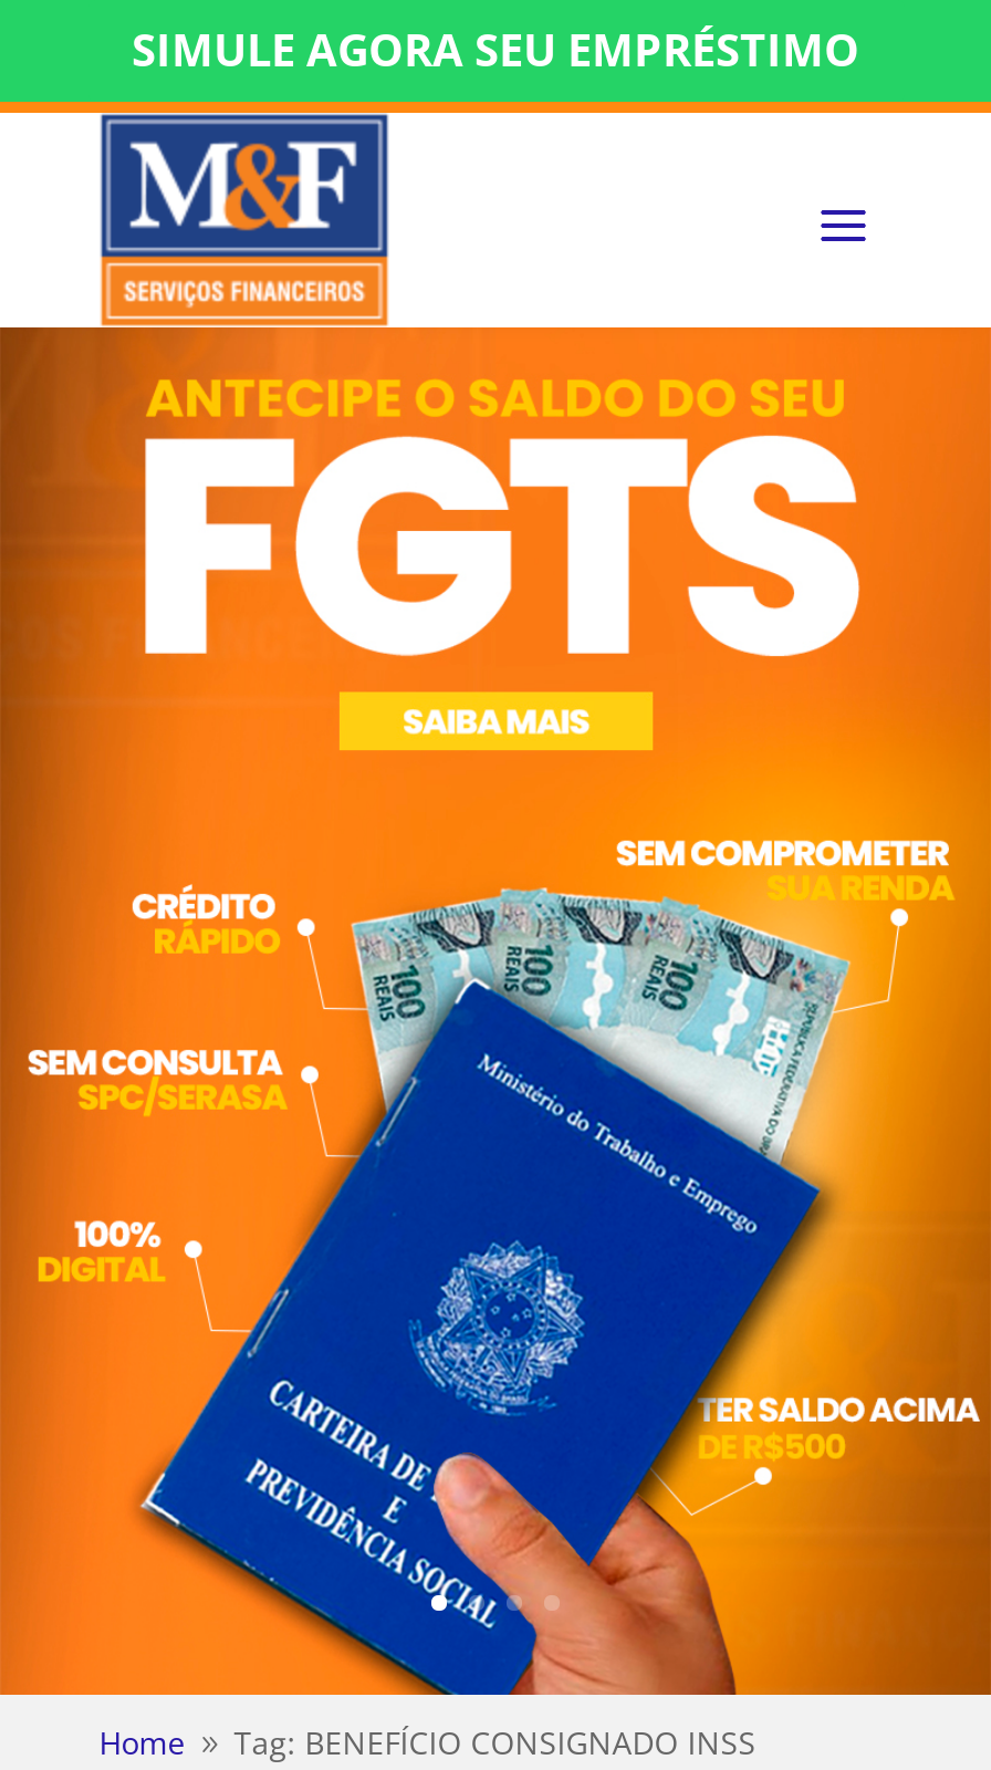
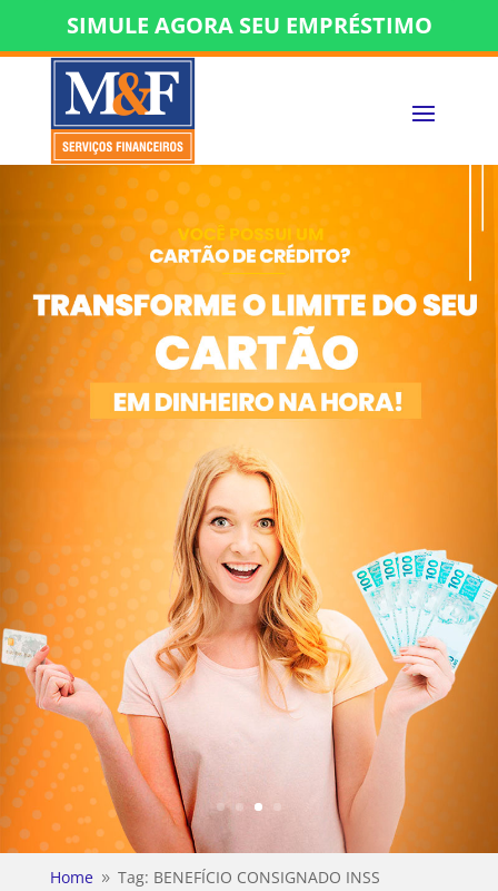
- [image]
+ [image]
